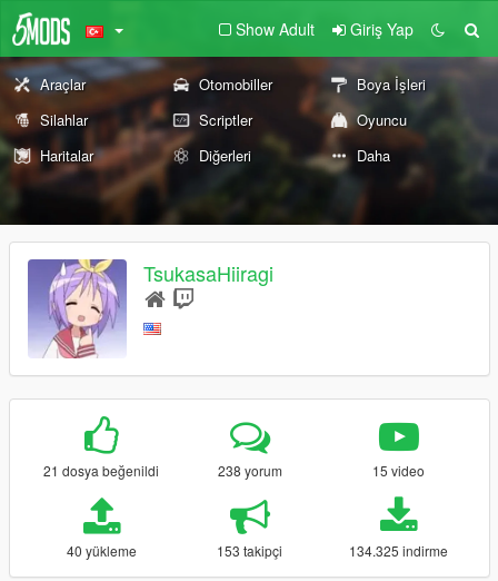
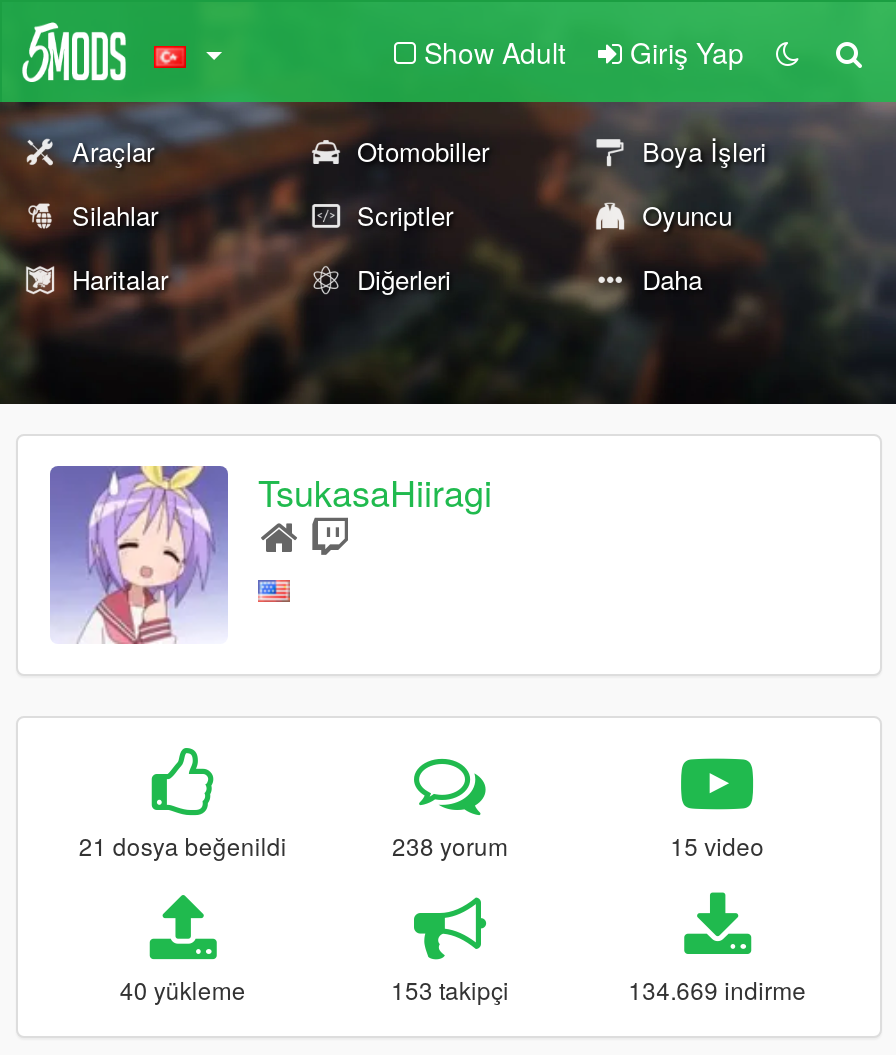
- 134.325 indirme
+ 134.669 indirme
